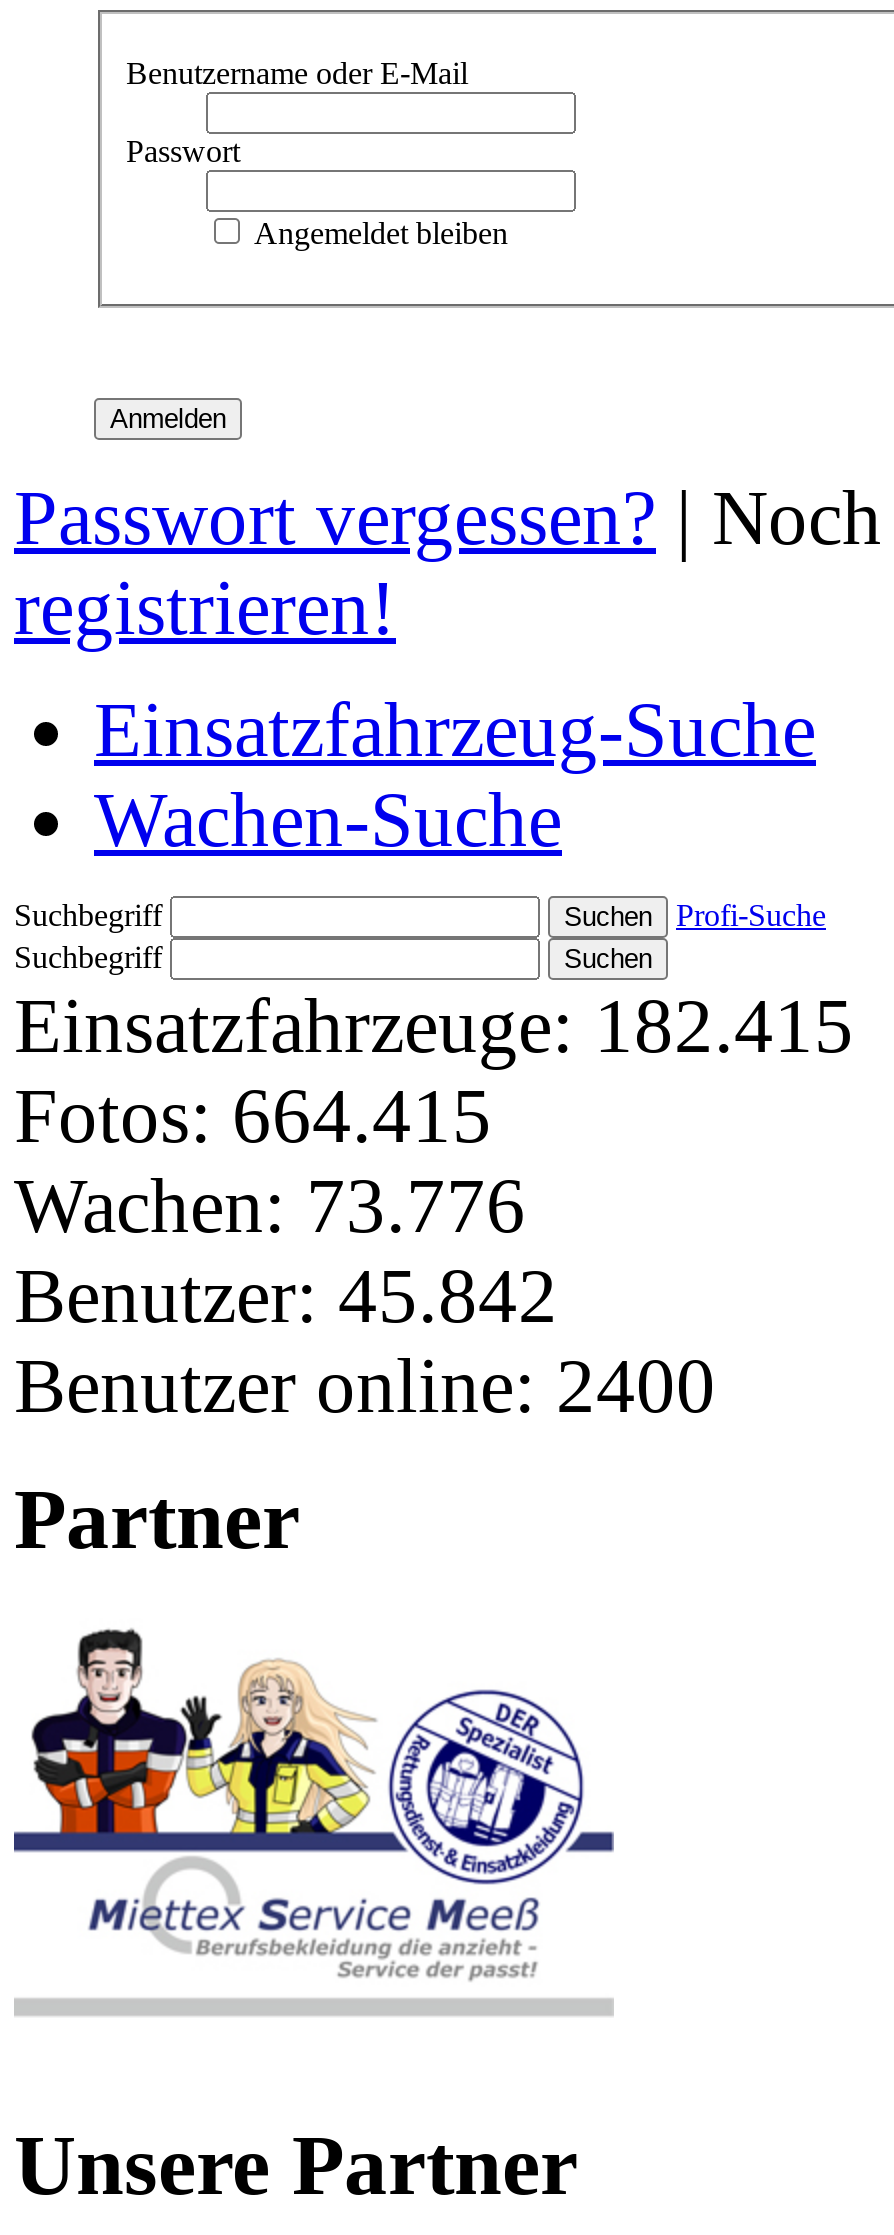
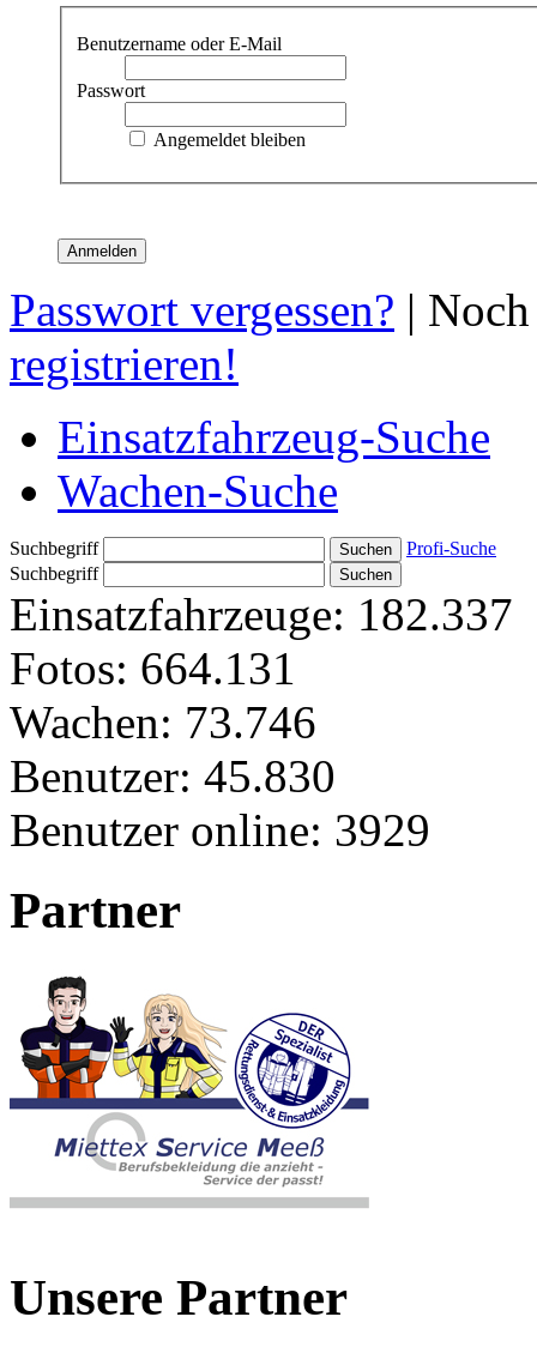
- Einsatzfahrzeuge: 182.415
+ Einsatzfahrzeuge: 182.337

- Fotos: 664.415
+ Fotos: 664.131

- Wachen: 73.776
+ Wachen: 73.746

- Benutzer: 45.842
+ Benutzer: 45.830

- Benutzer online: 2400
+ Benutzer online: 3929
